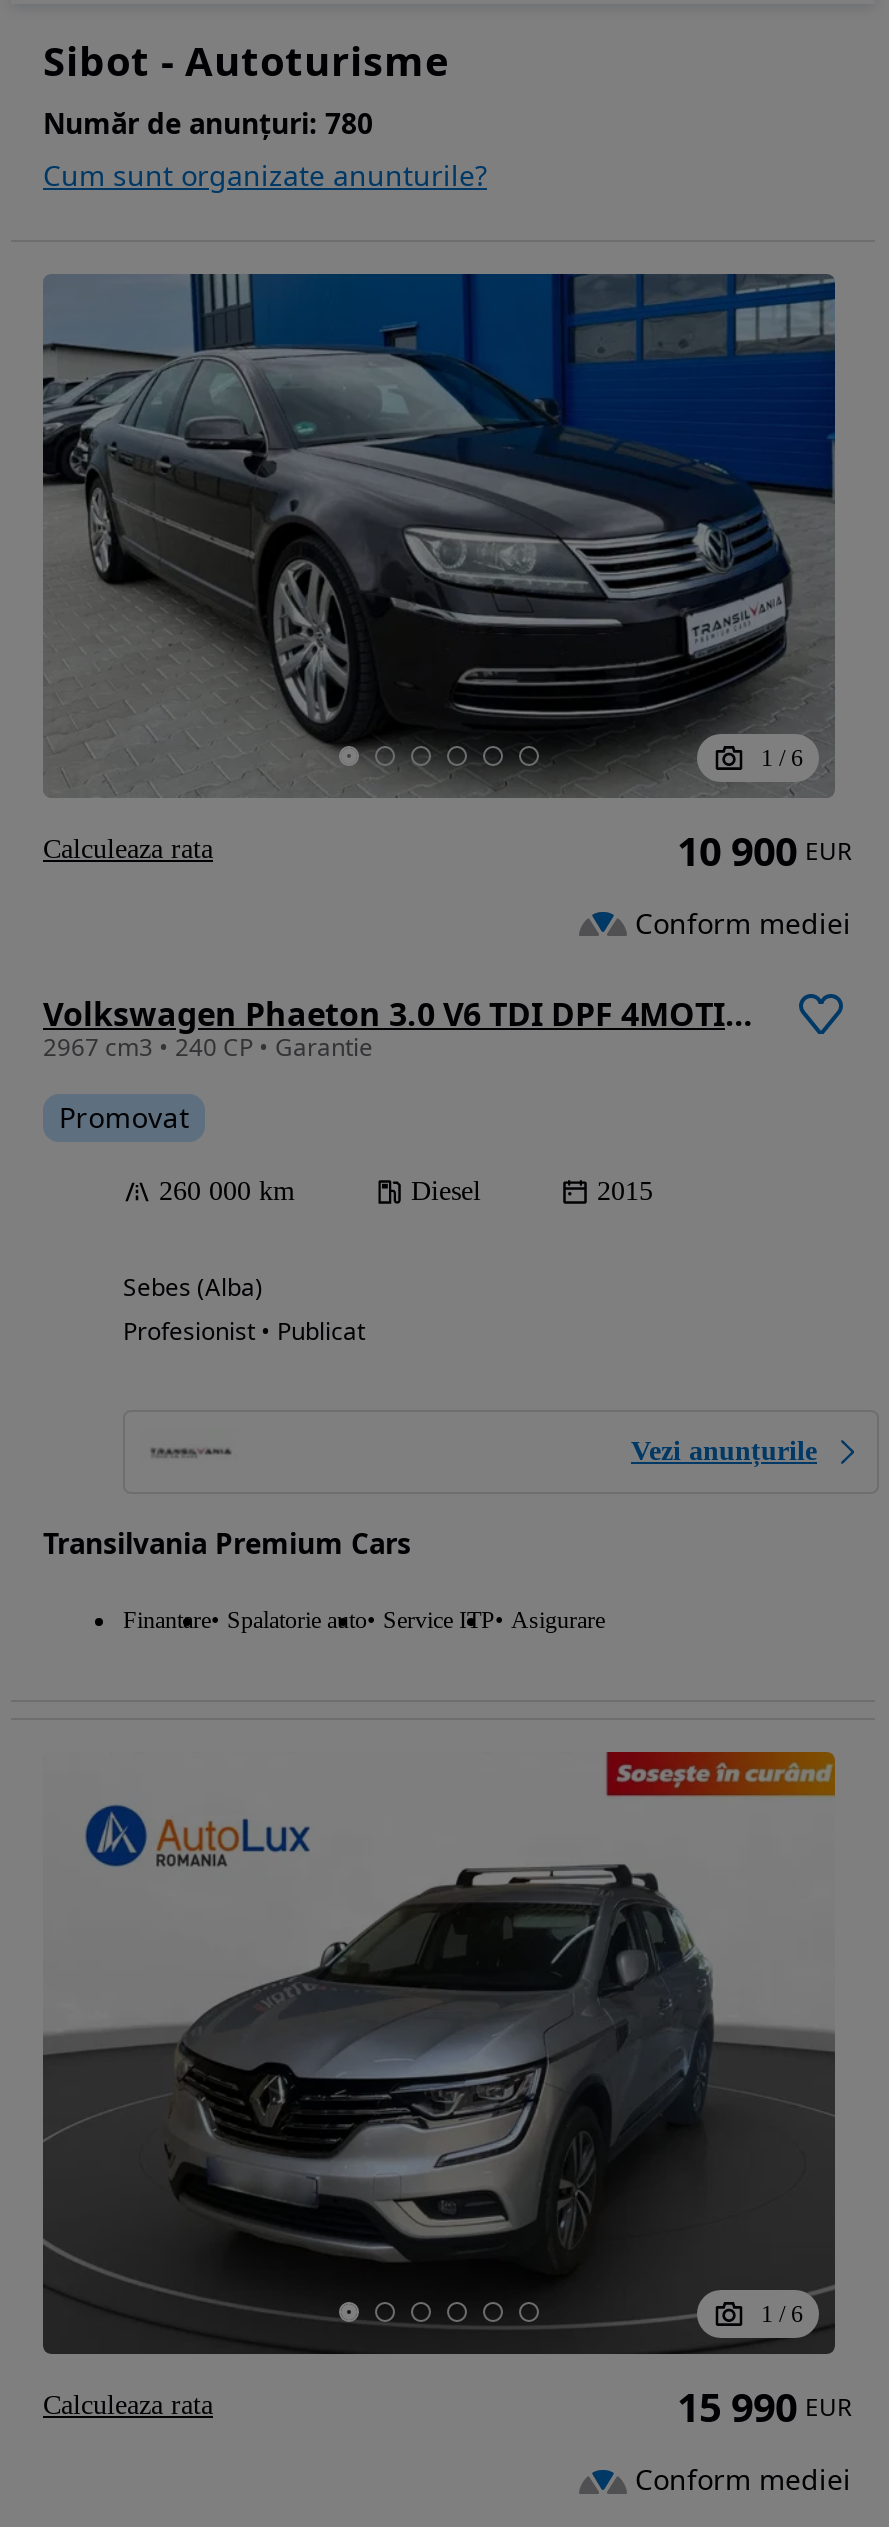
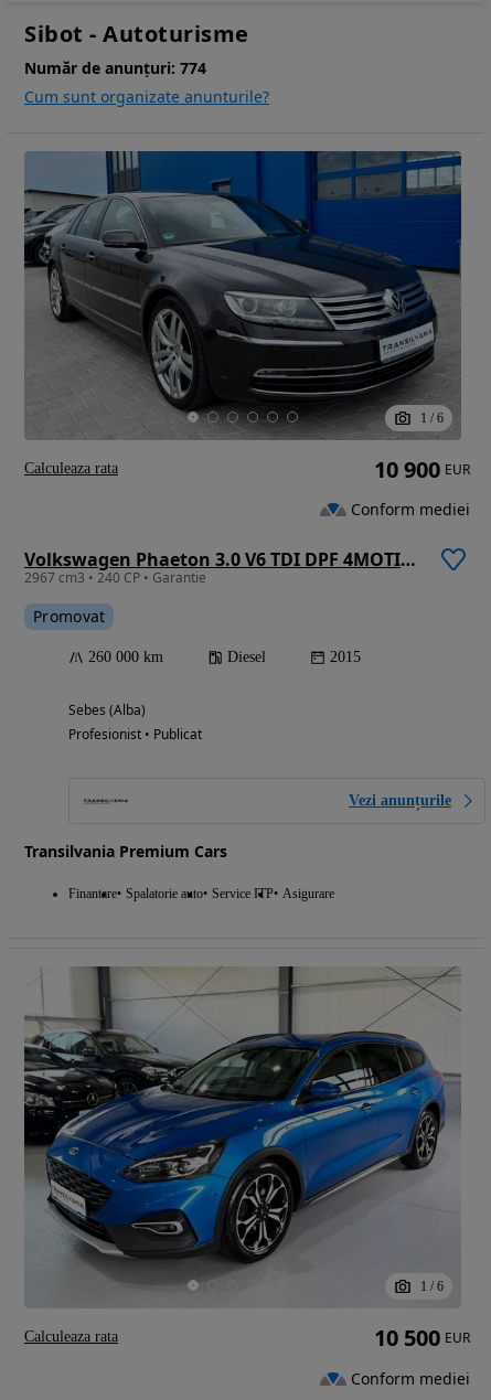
- Număr de anunțuri: 780
+ Număr de anunțuri: 774

- [image]
- 15 990 EUR
+ [image]
+ 10 500 EUR
